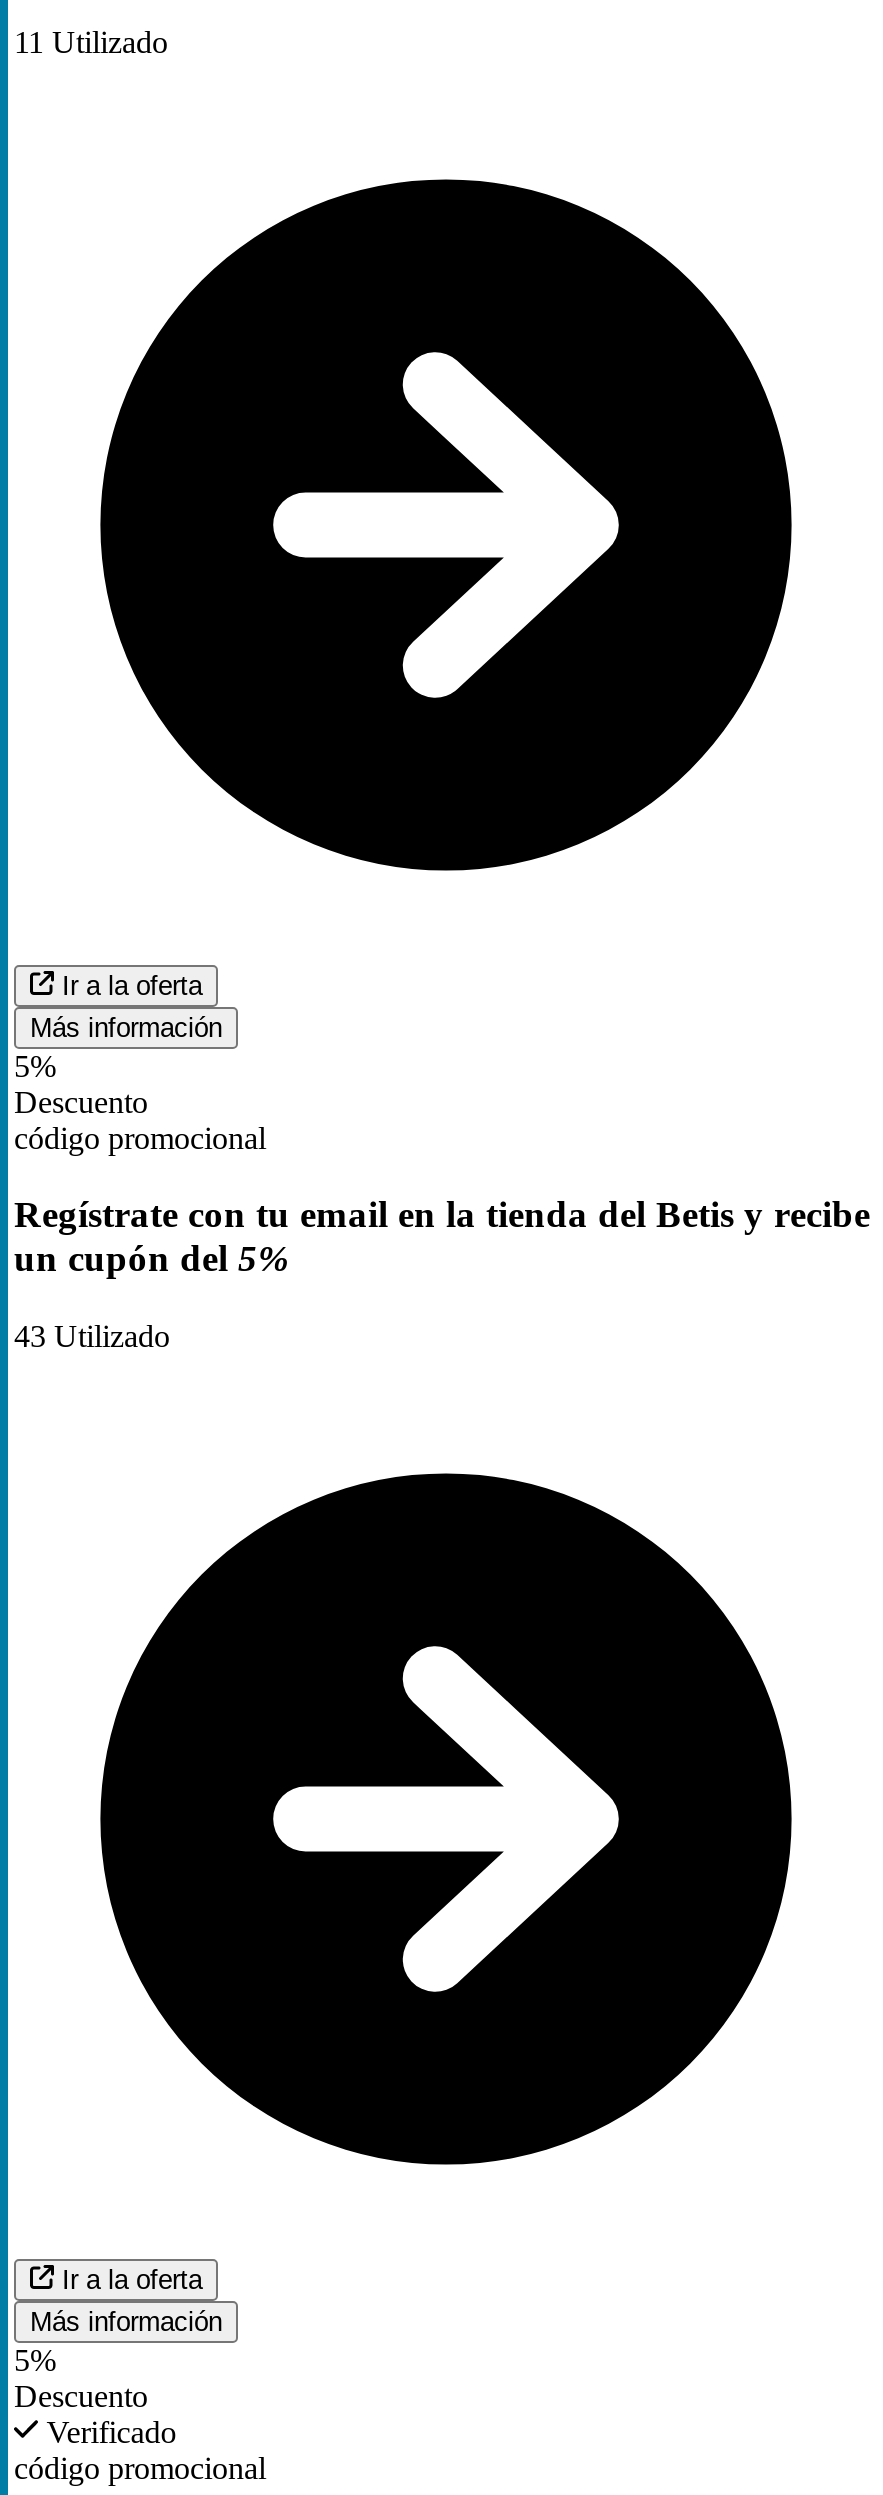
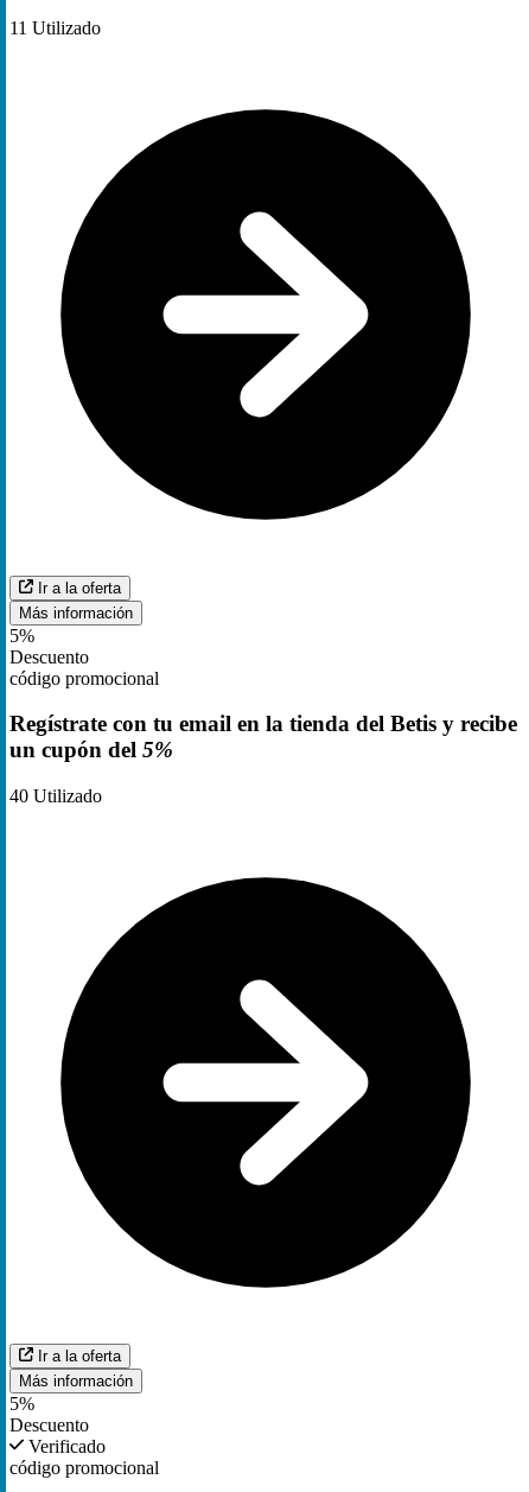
- 43 Utilizado
+ 40 Utilizado
